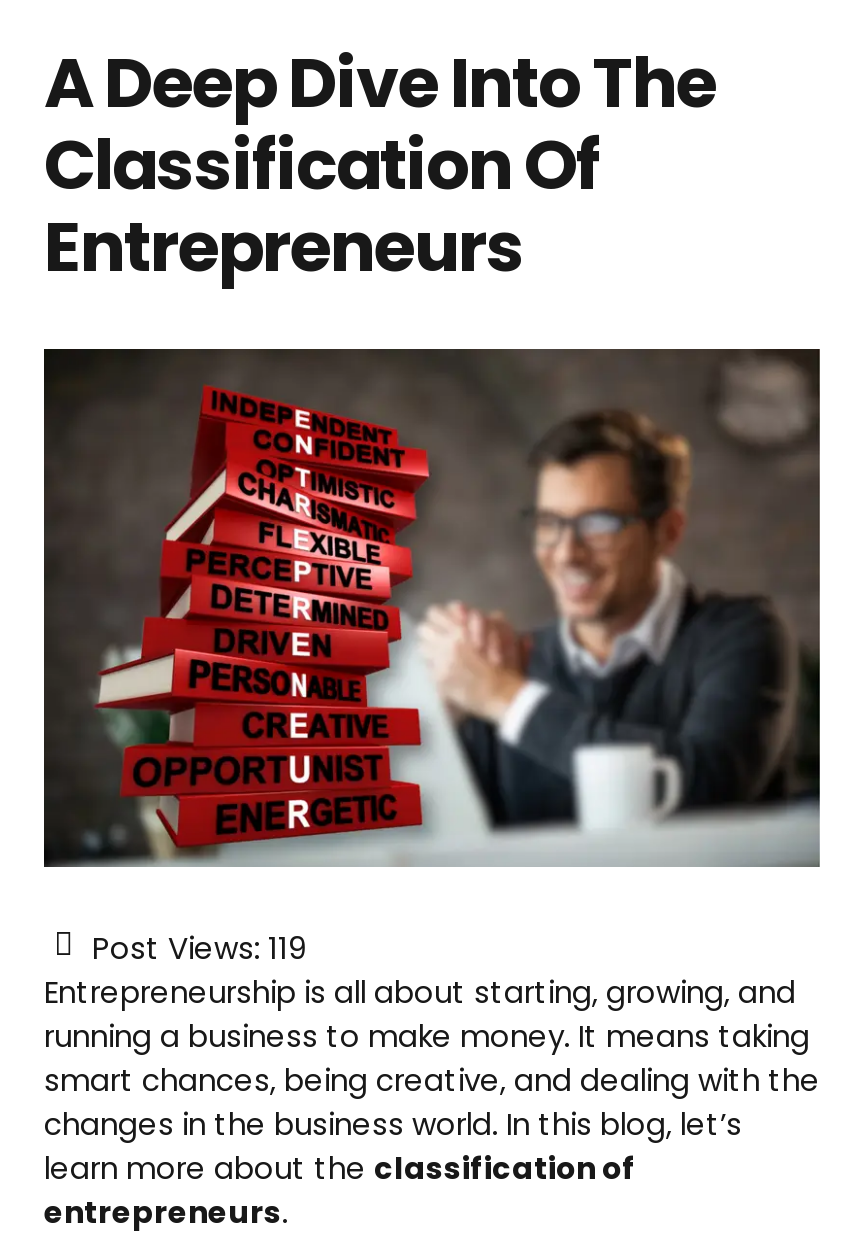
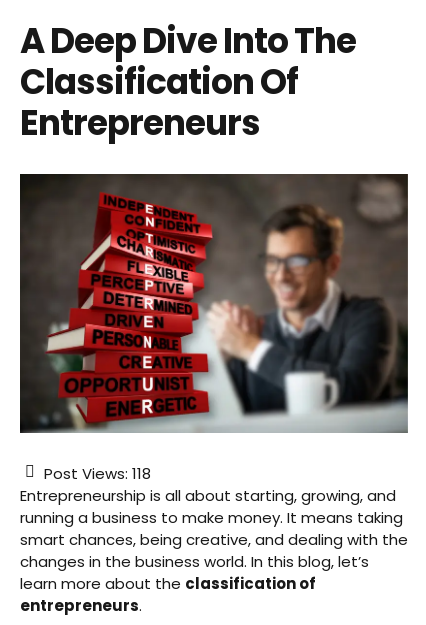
- Post Views: 119
+ Post Views: 118
